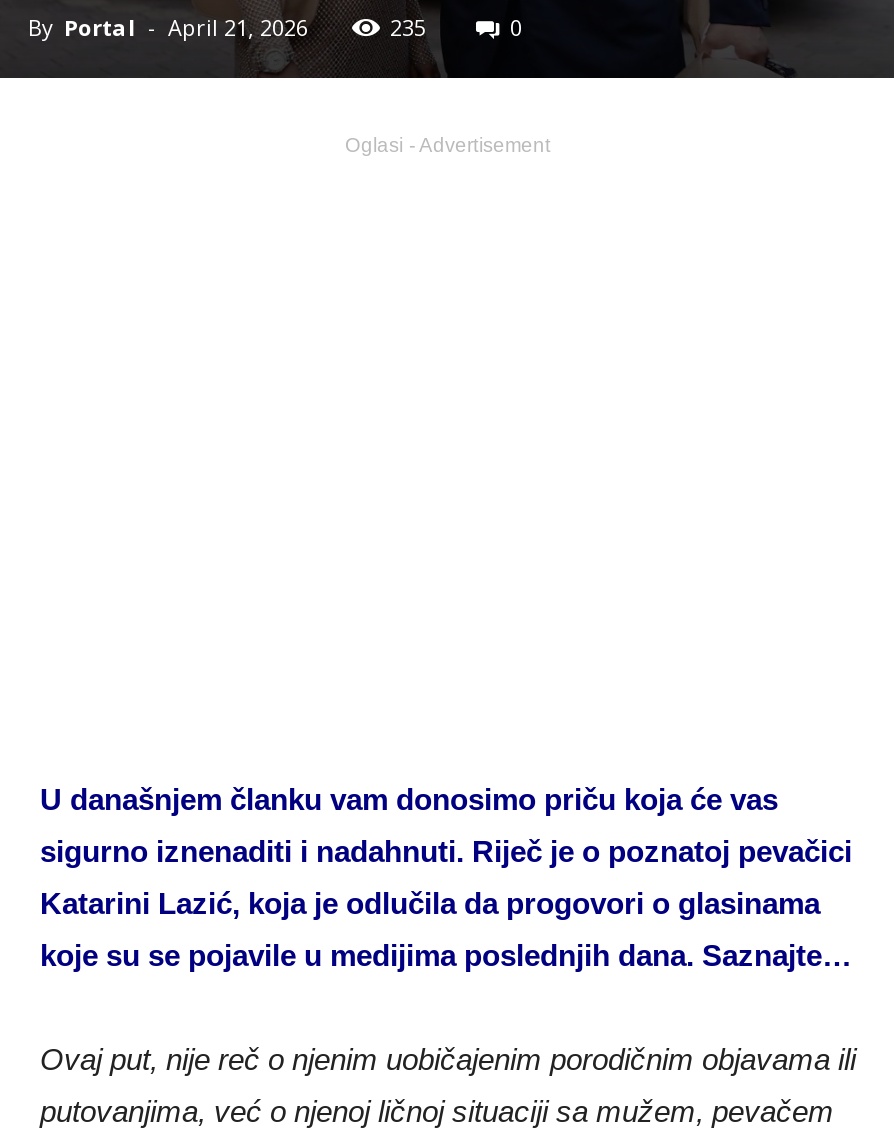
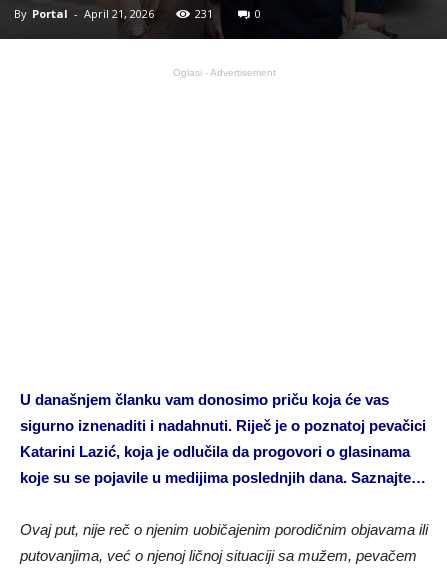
- 235
+ 231
